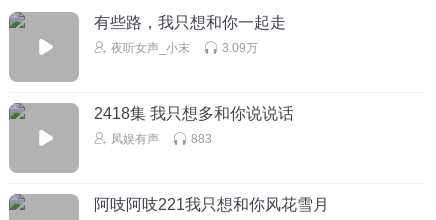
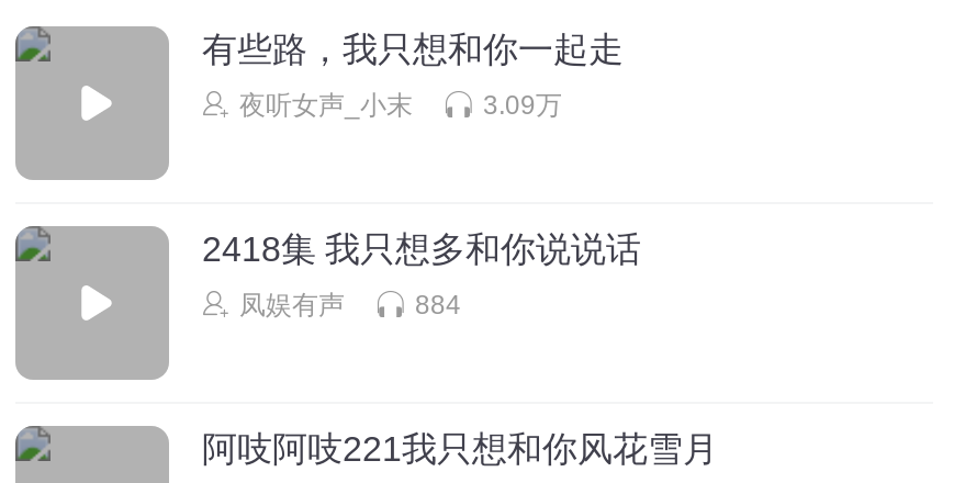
- 883
+ 884
